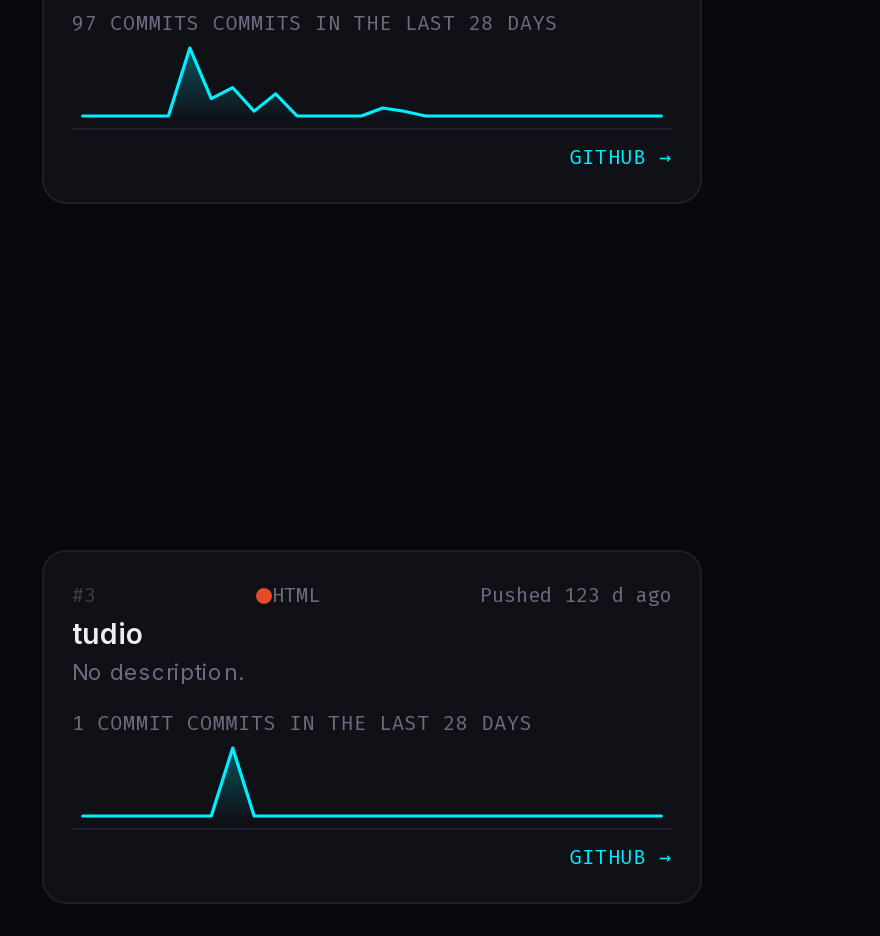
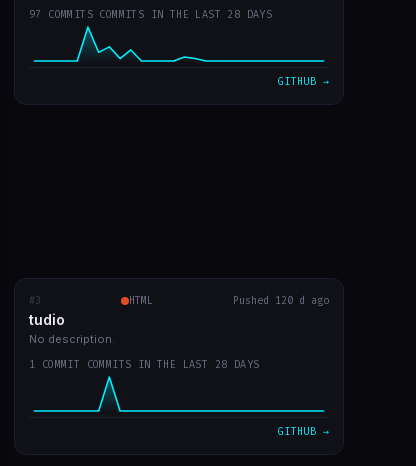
- Pushed 123 d ago
+ Pushed 120 d ago
